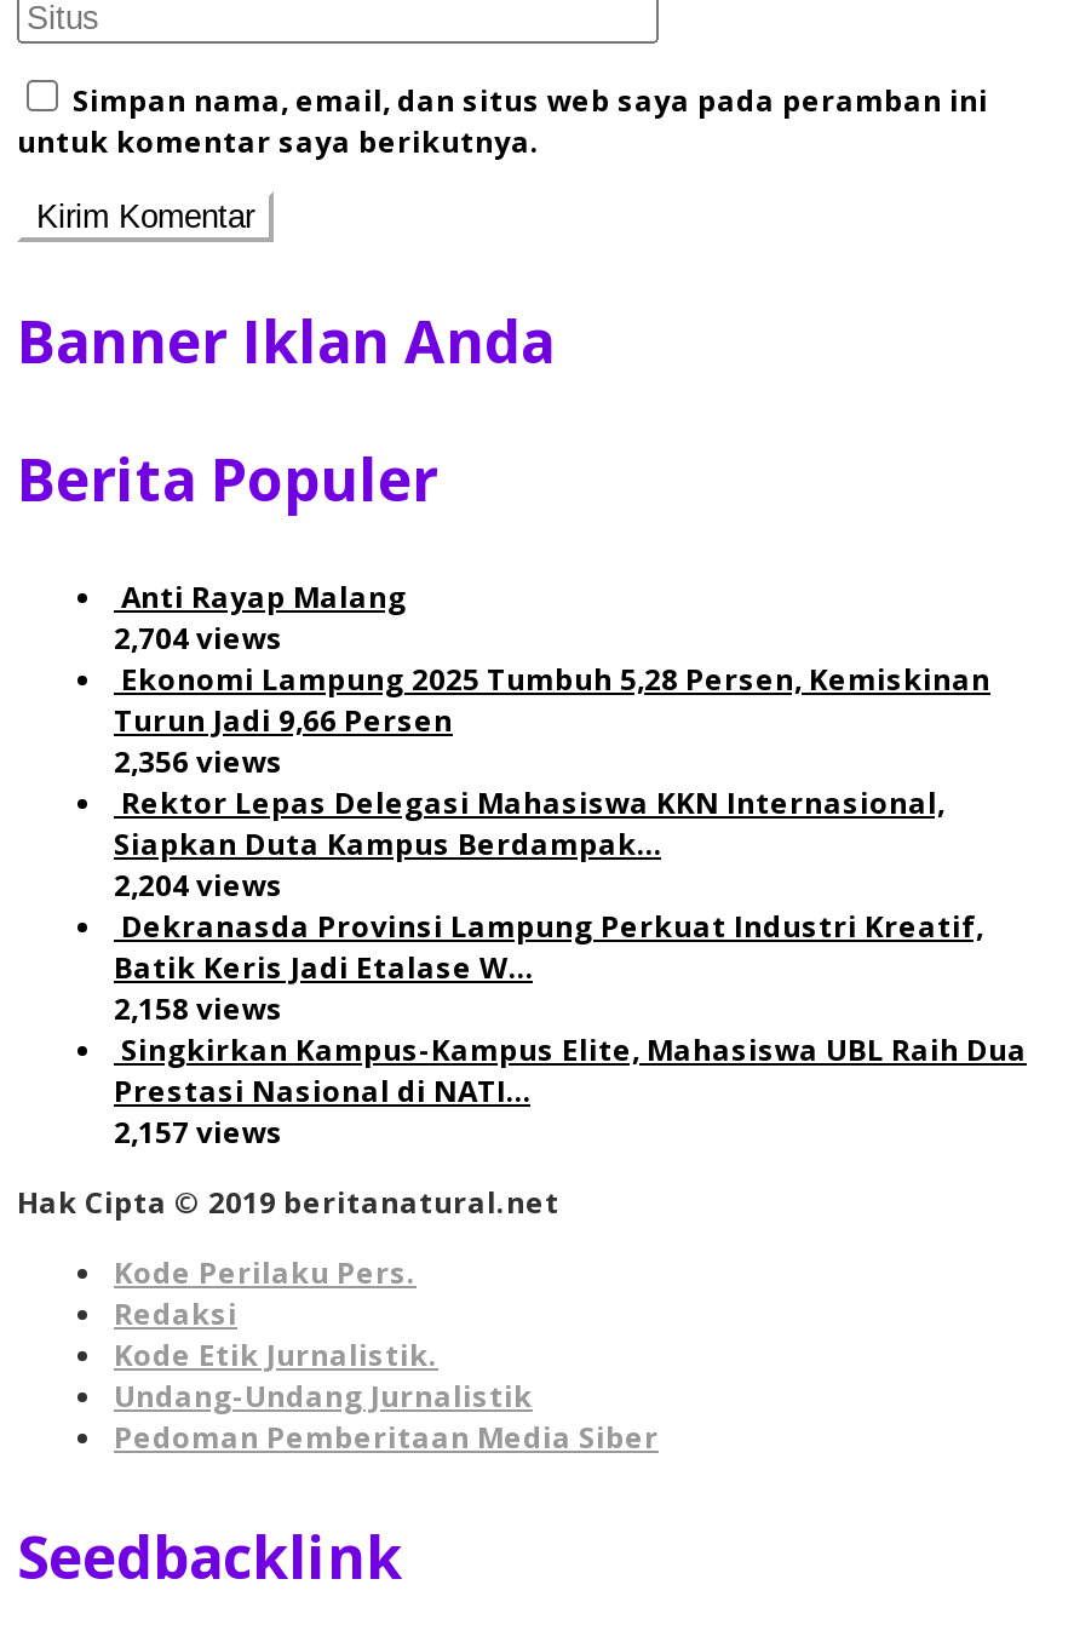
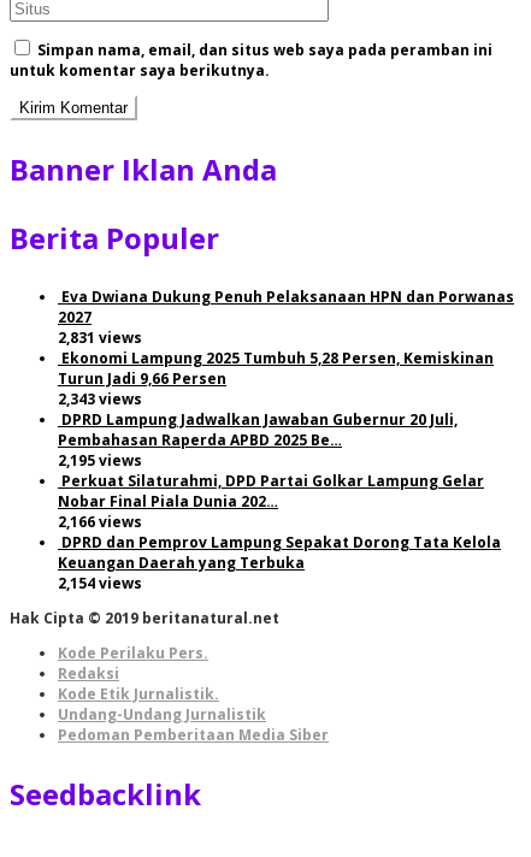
- Anti Rayap Malang
- 2,704 views
+ Eva Dwiana Dukung Penuh Pelaksanaan HPN dan Porwanas
+ 2027
+ 2,831 views

- 2,356 views
- Rektor Lepas Delegasi Mahasiswa KKN Internasional,
- Siapkan Duta Kampus Berdampak…
- 2,204 views
- Dekranasda Provinsi Lampung Perkuat Industri Kreatif,
- Batik Keris Jadi Etalase W…
- 2,158 views
- Singkirkan Kampus-Kampus Elite, Mahasiswa UBL Raih Dua
- Prestasi Nasional di NATI…
- 2,157 views
+ 2,343 views
+ DPRD Lampung Jadwalkan Jawaban Gubernur 20 Juli,
+ Pembahasan Raperda APBD 2025 Be…
+ 2,195 views
+ Perkuat Silaturahmi, DPD Partai Golkar Lampung Gelar
+ Nobar Final Piala Dunia 202…
+ 2,166 views
+ DPRD dan Pemprov Lampung Sepakat Dorong Tata Kelola
+ Keuangan Daerah yang Terbuka
+ 2,154 views
